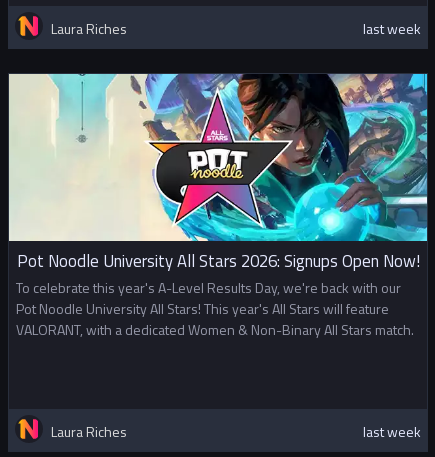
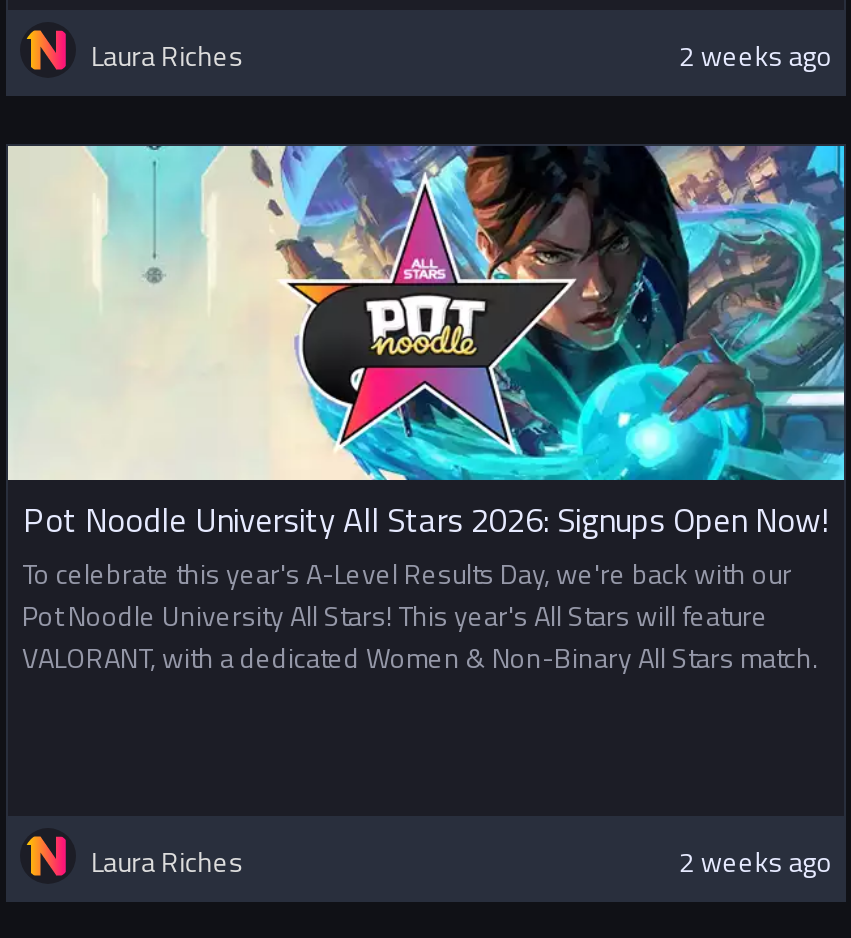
- last week
+ 2 weeks ago

- last week
+ 2 weeks ago
